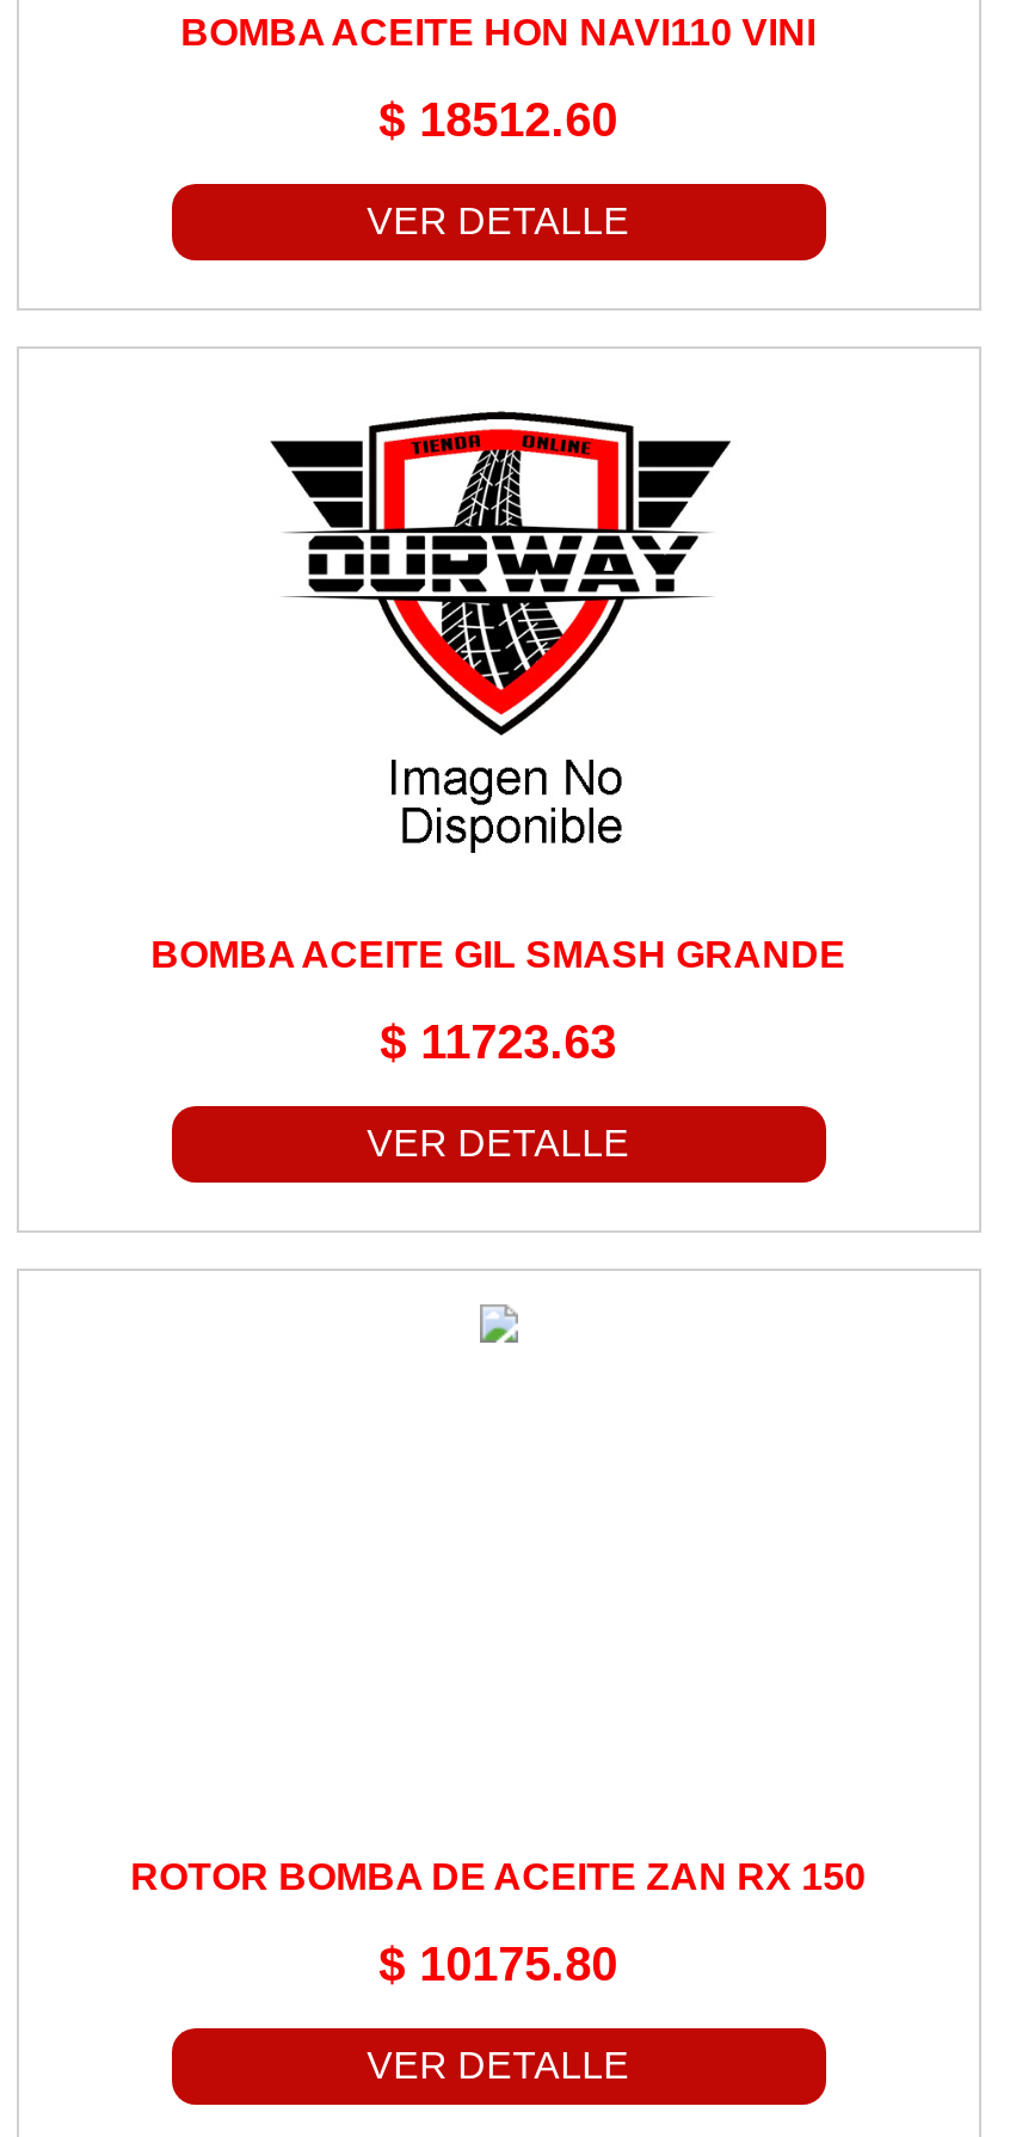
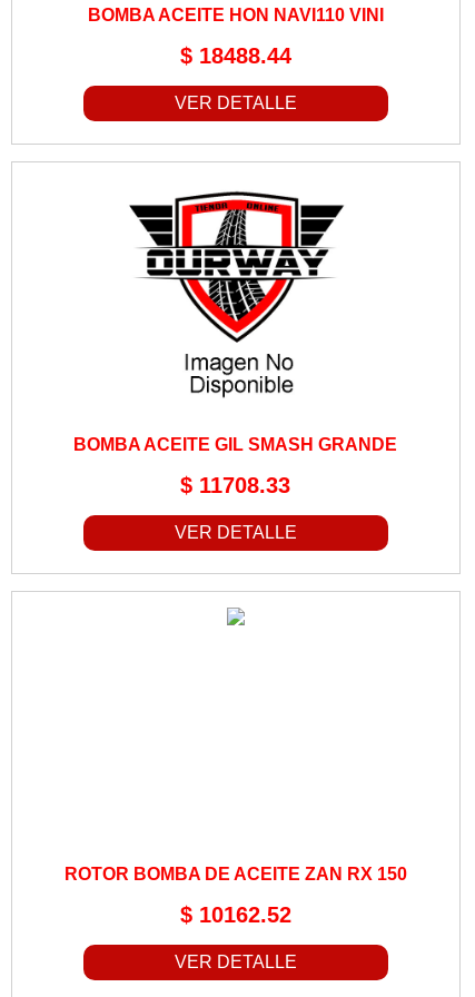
- $ 18512.60
+ $ 18488.44

- $ 11723.63
+ $ 11708.33

- $ 10175.80
+ $ 10162.52
